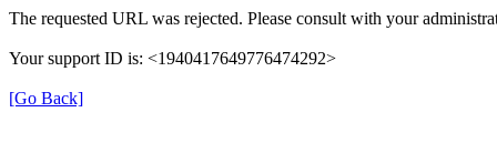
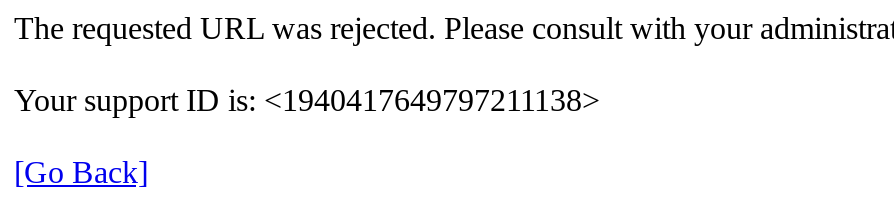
- Your support ID is: <1940417649776474292>
+ Your support ID is: <1940417649797211138>
